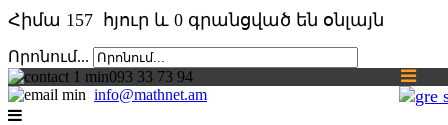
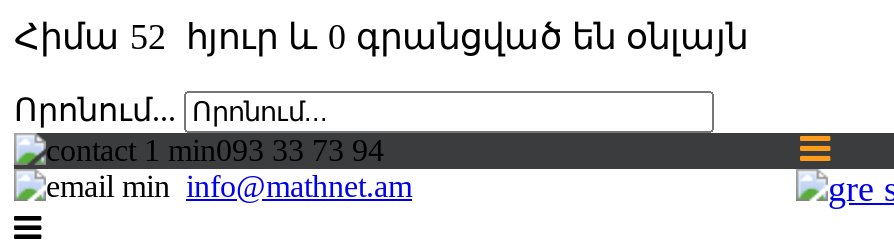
- Հիմա 157 հյուր և 0 գրանցված են օնլայն
+ Հիմա 52 հյուր և 0 գրանցված են օնլայն
